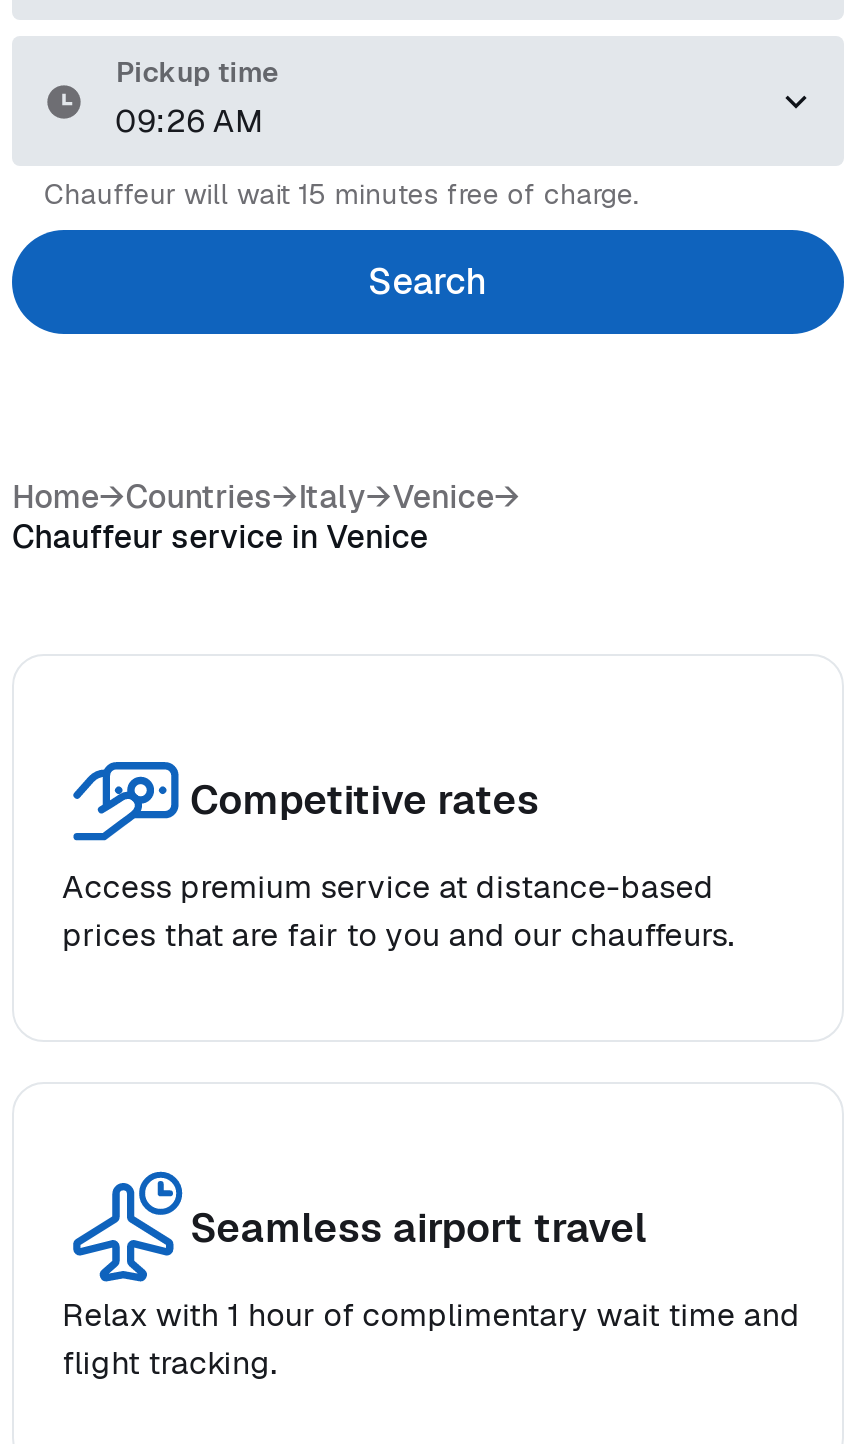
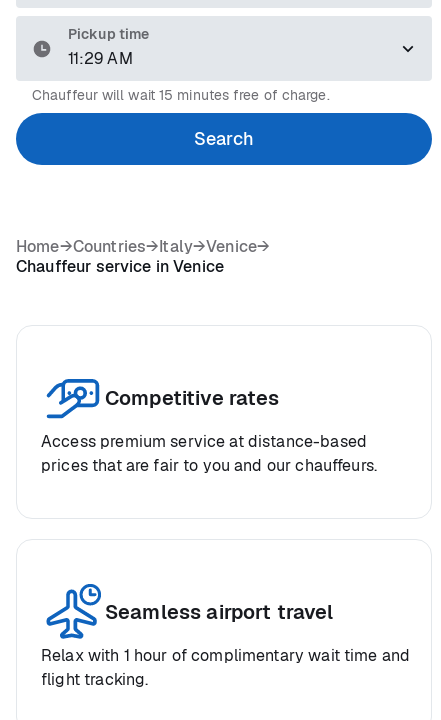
- 09:26 AM
+ 11:29 AM
